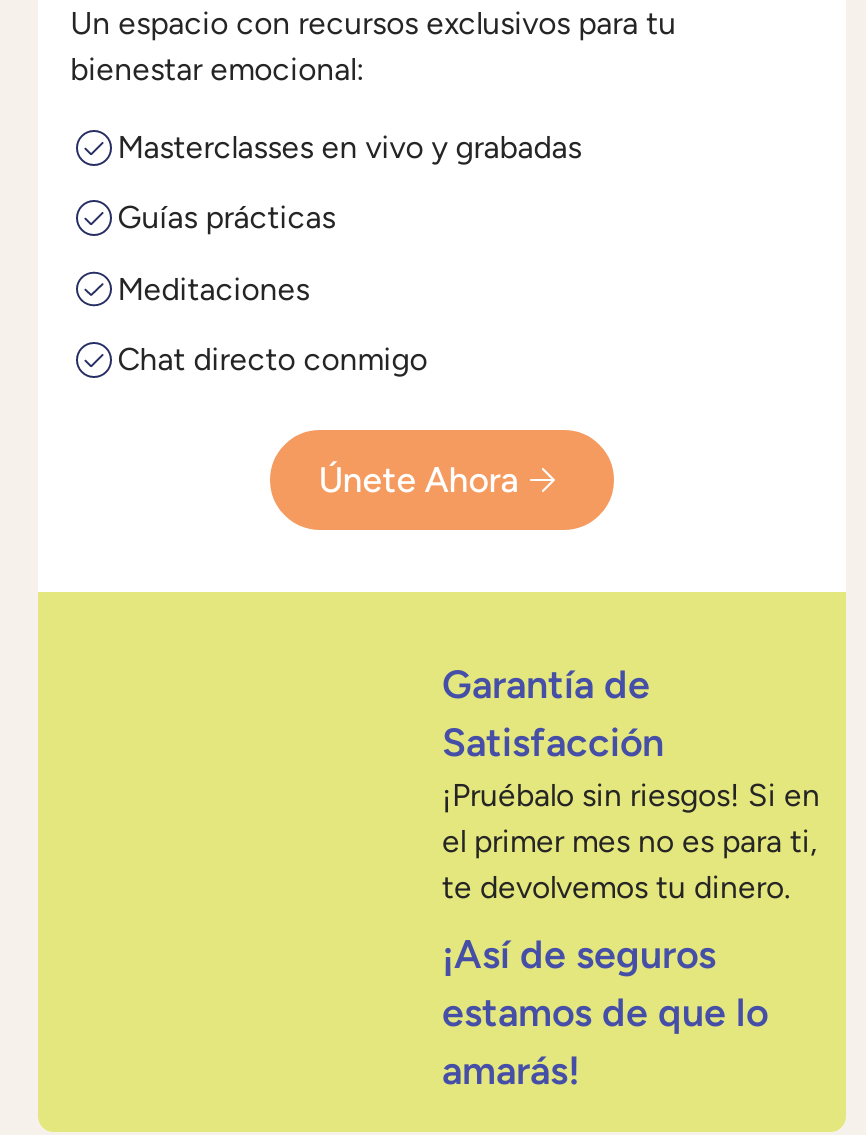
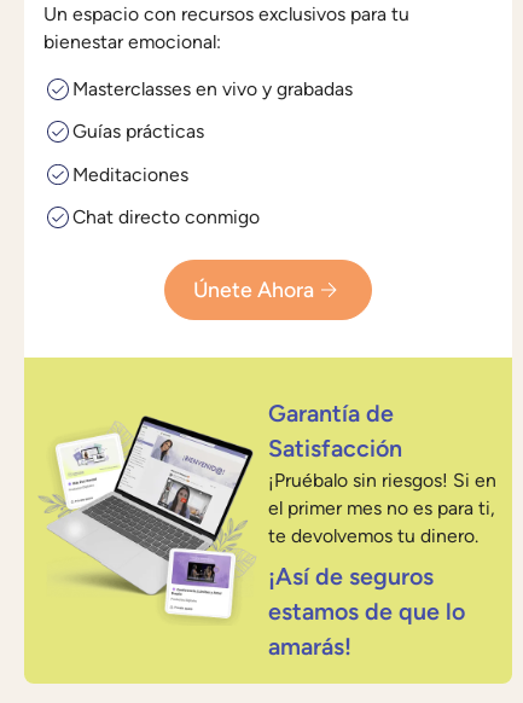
+ [image]
